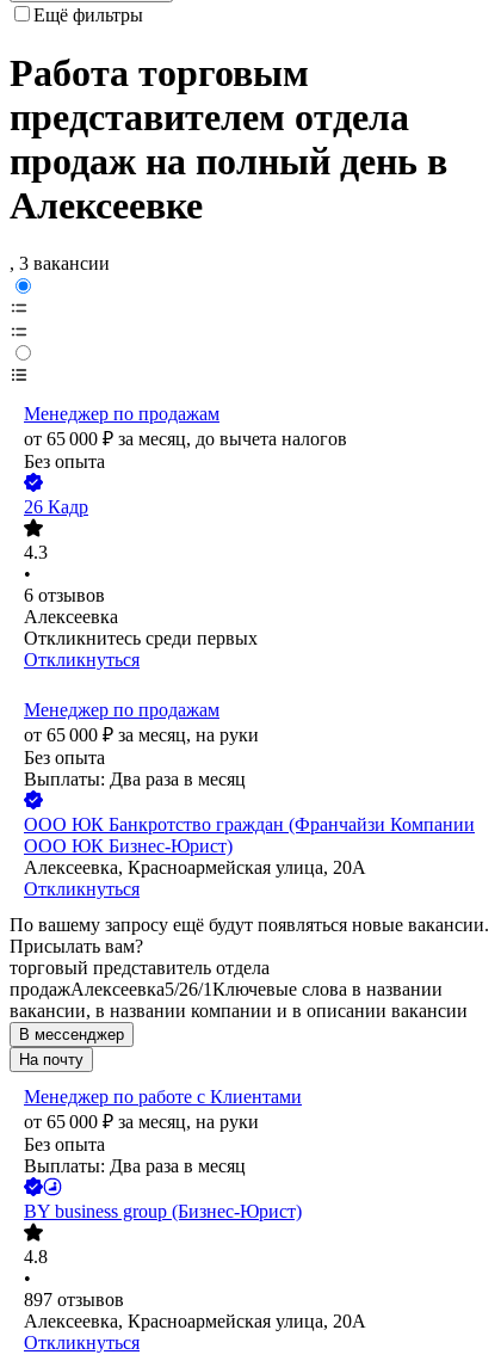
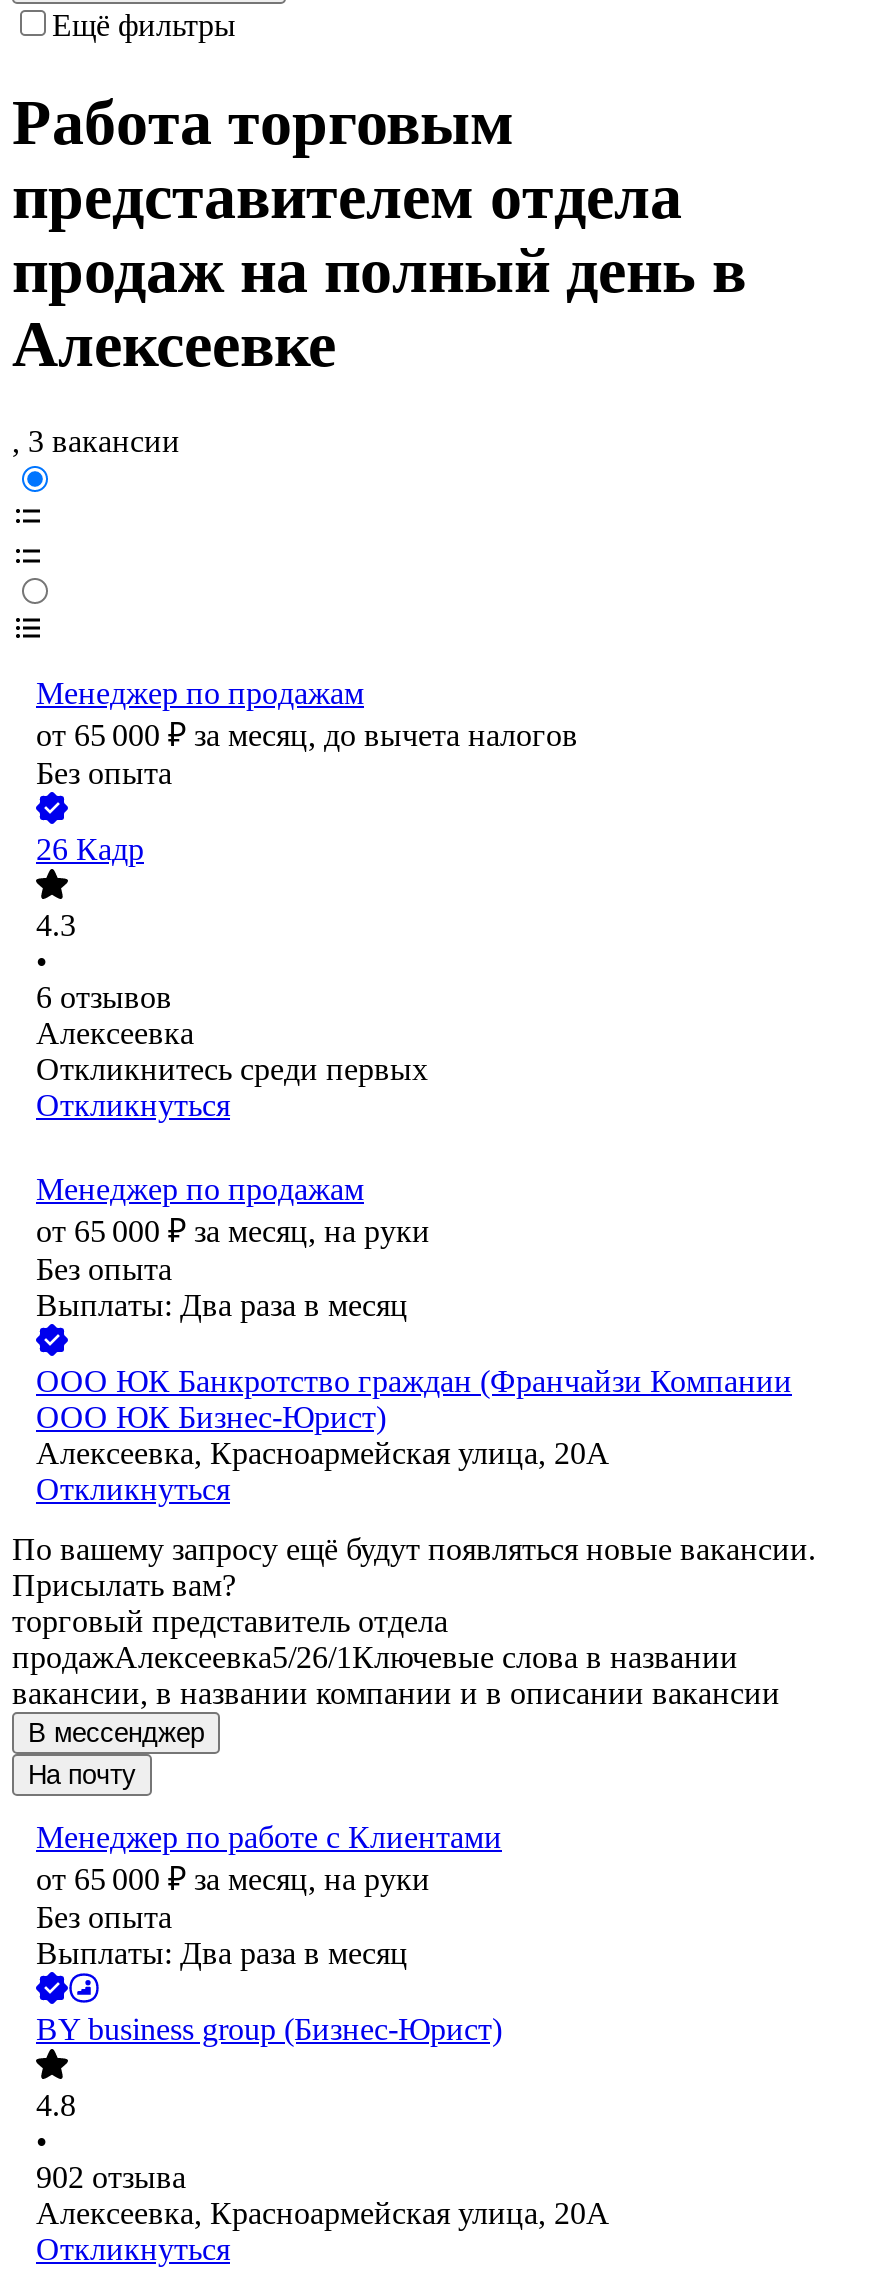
- 897 отзывов
+ 902 отзыва
